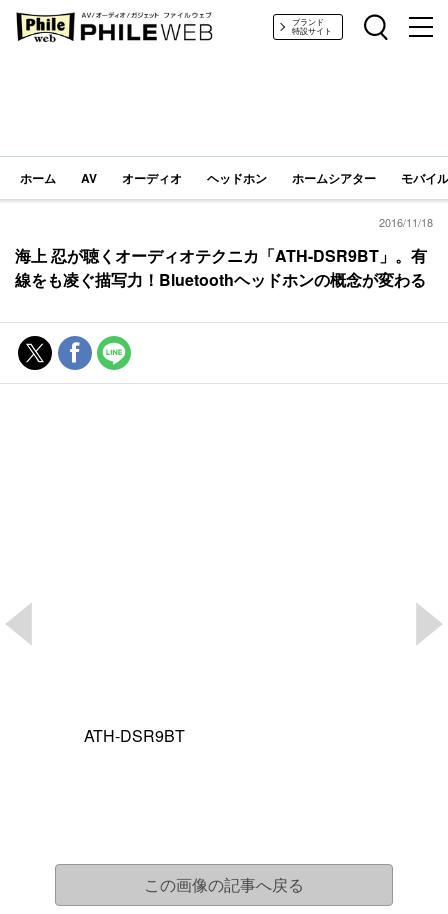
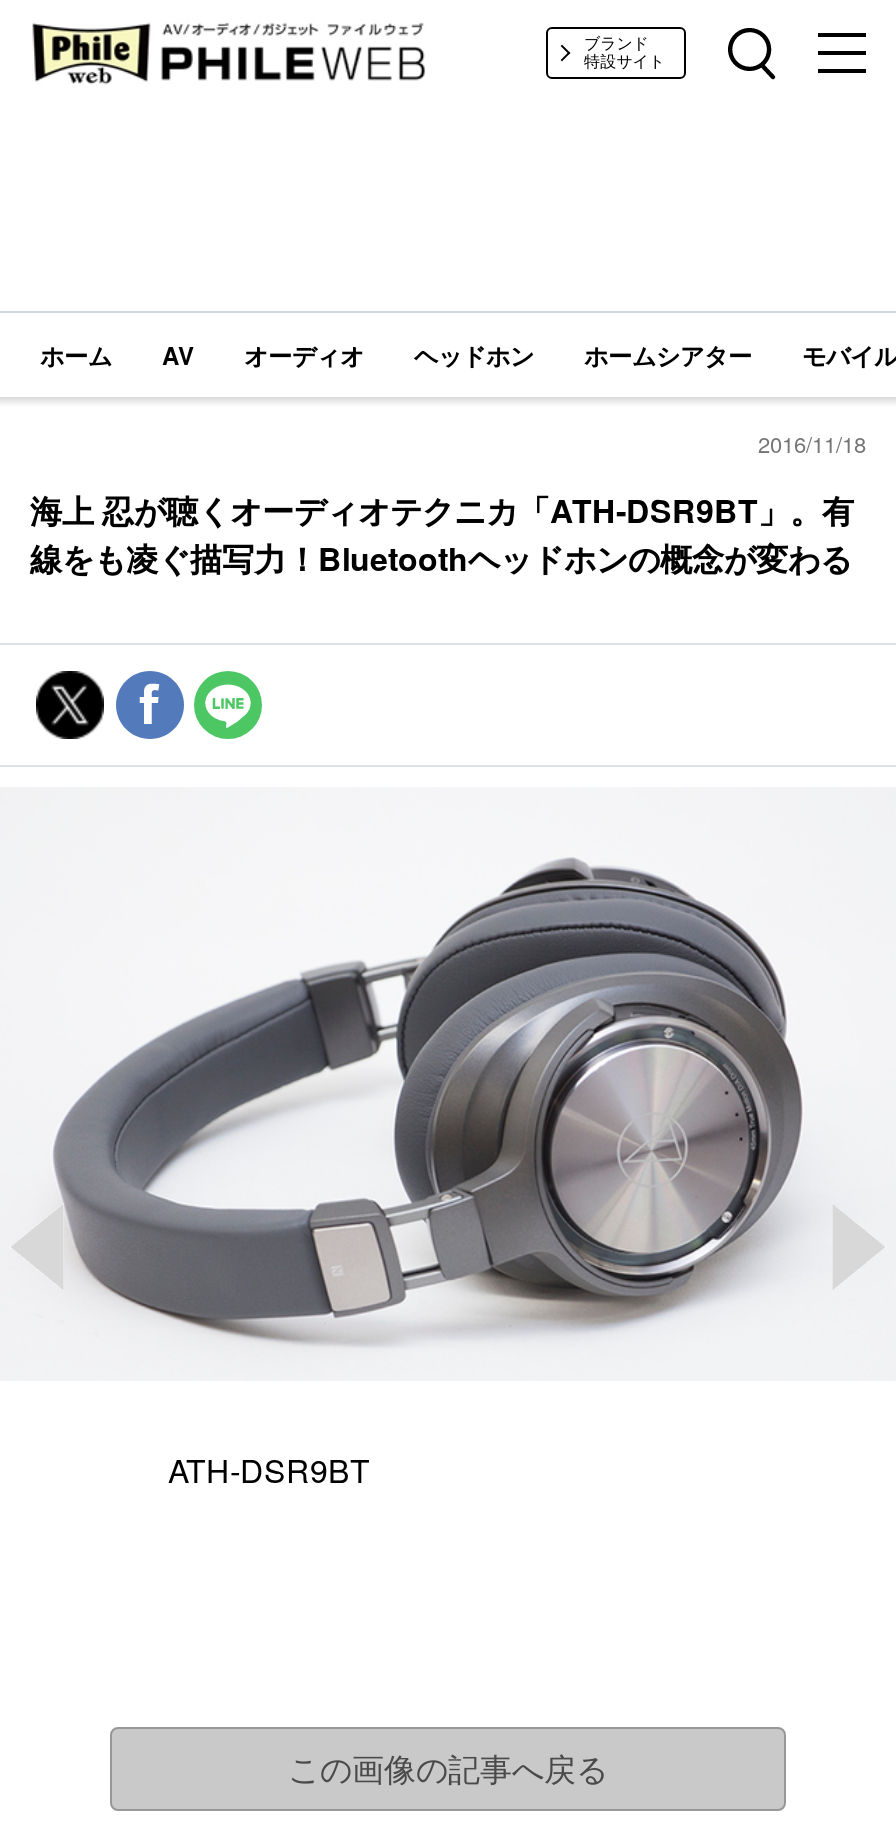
+ [image]
